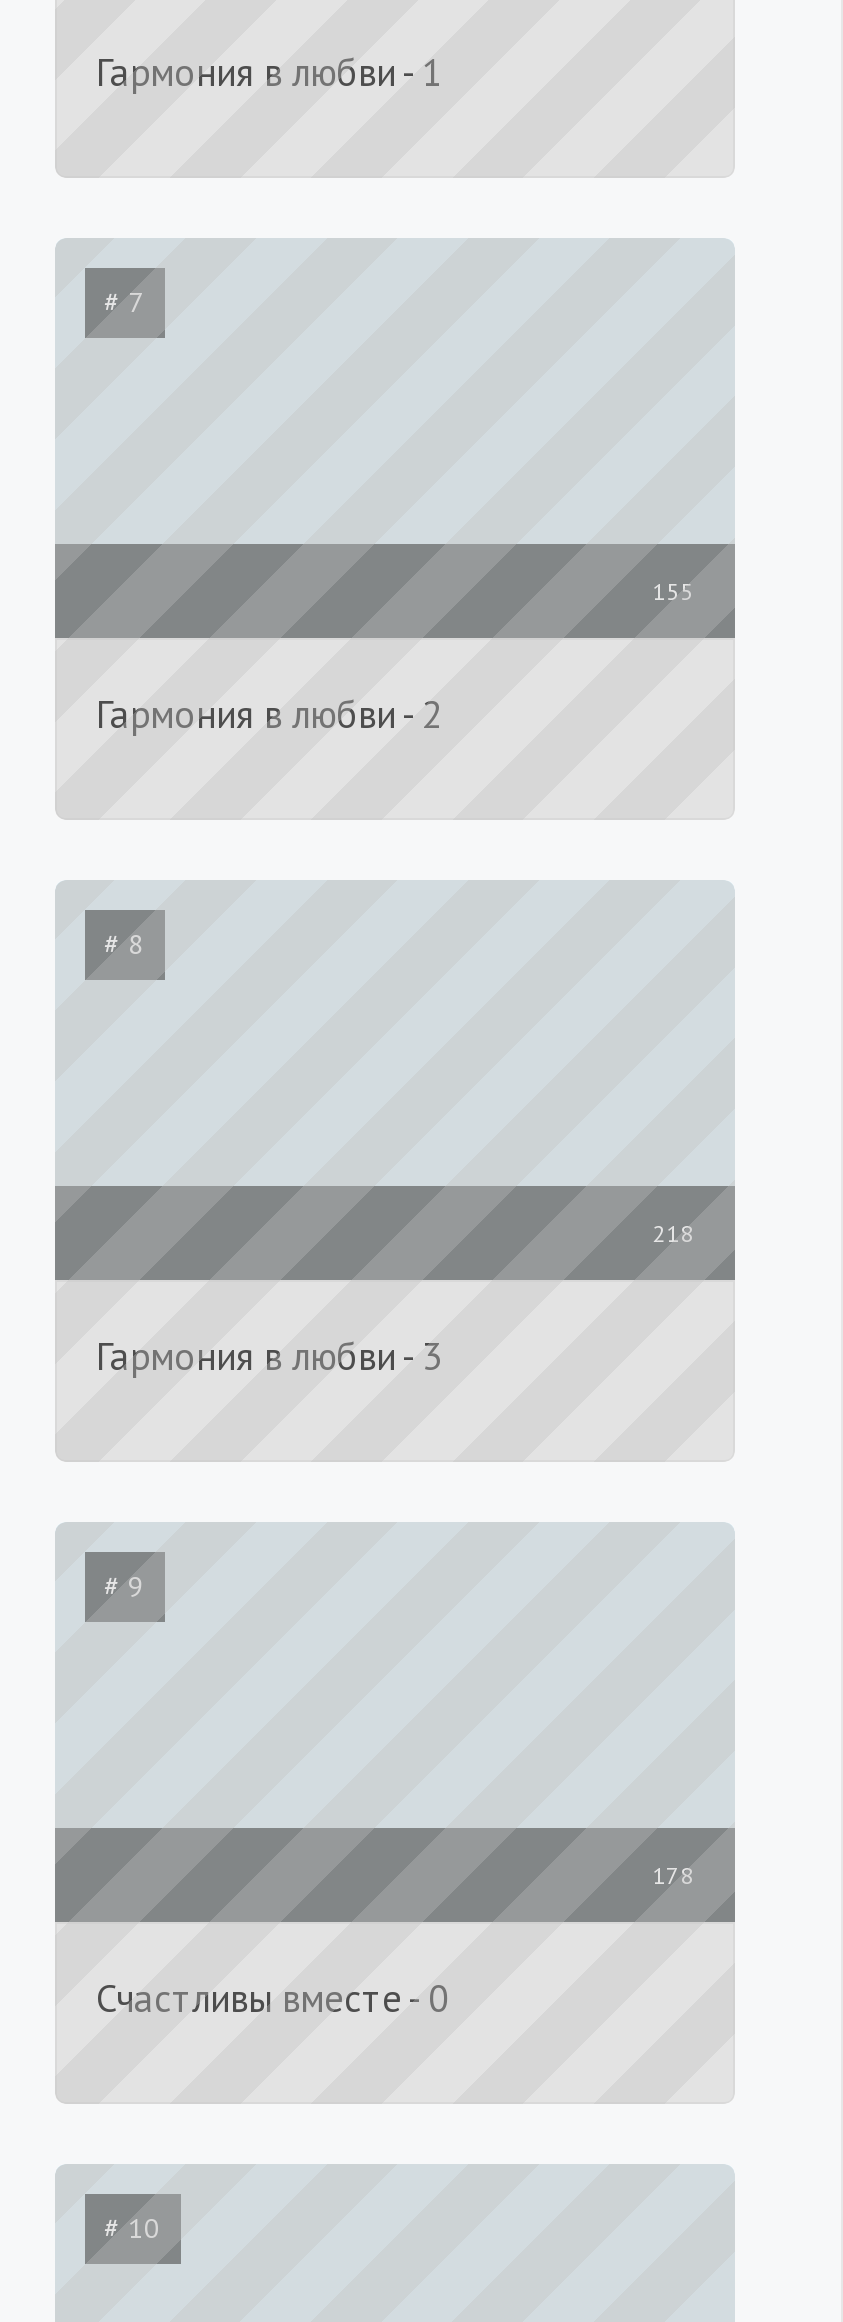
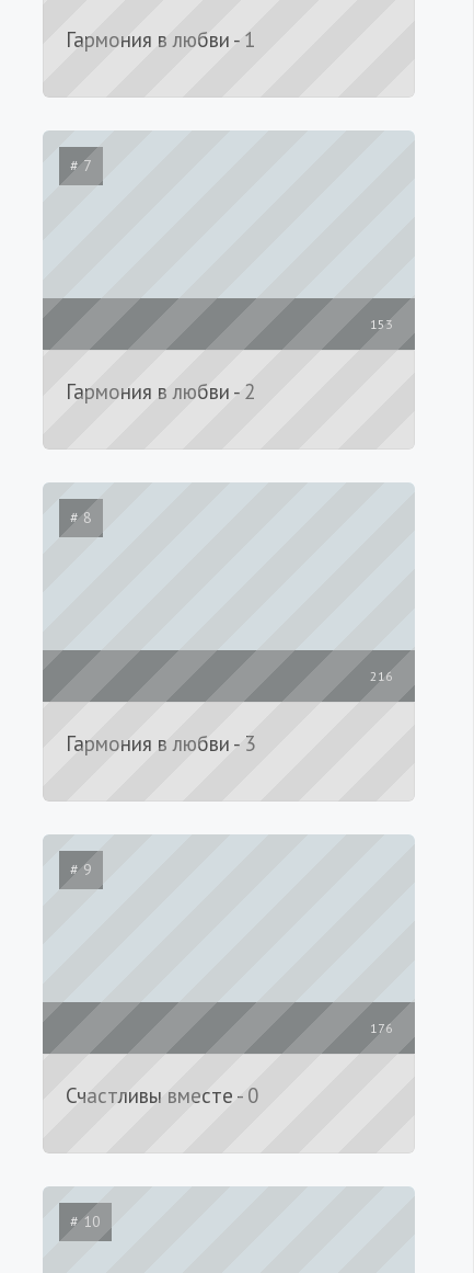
- 155
+ 153

- 218
+ 216

- 178
+ 176
